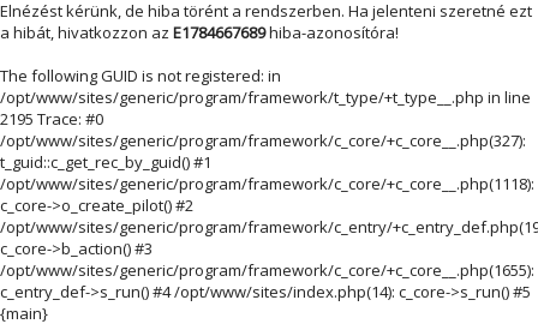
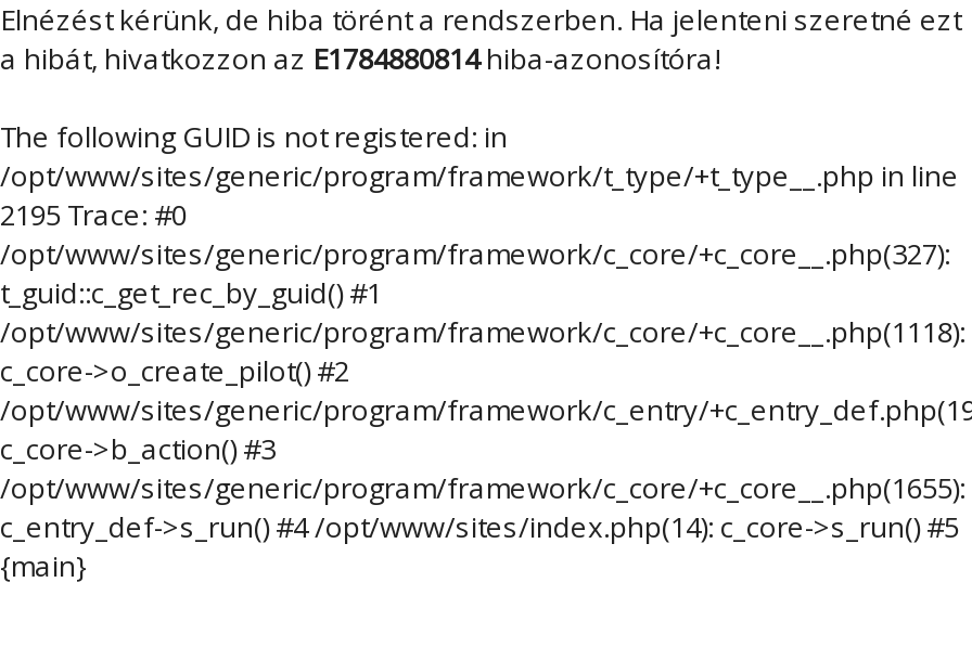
- a hibát, hivatkozzon az E1784667689hiba-azonosítóra!
+ a hibát, hivatkozzon az E1784880814hiba-azonosítóra!
